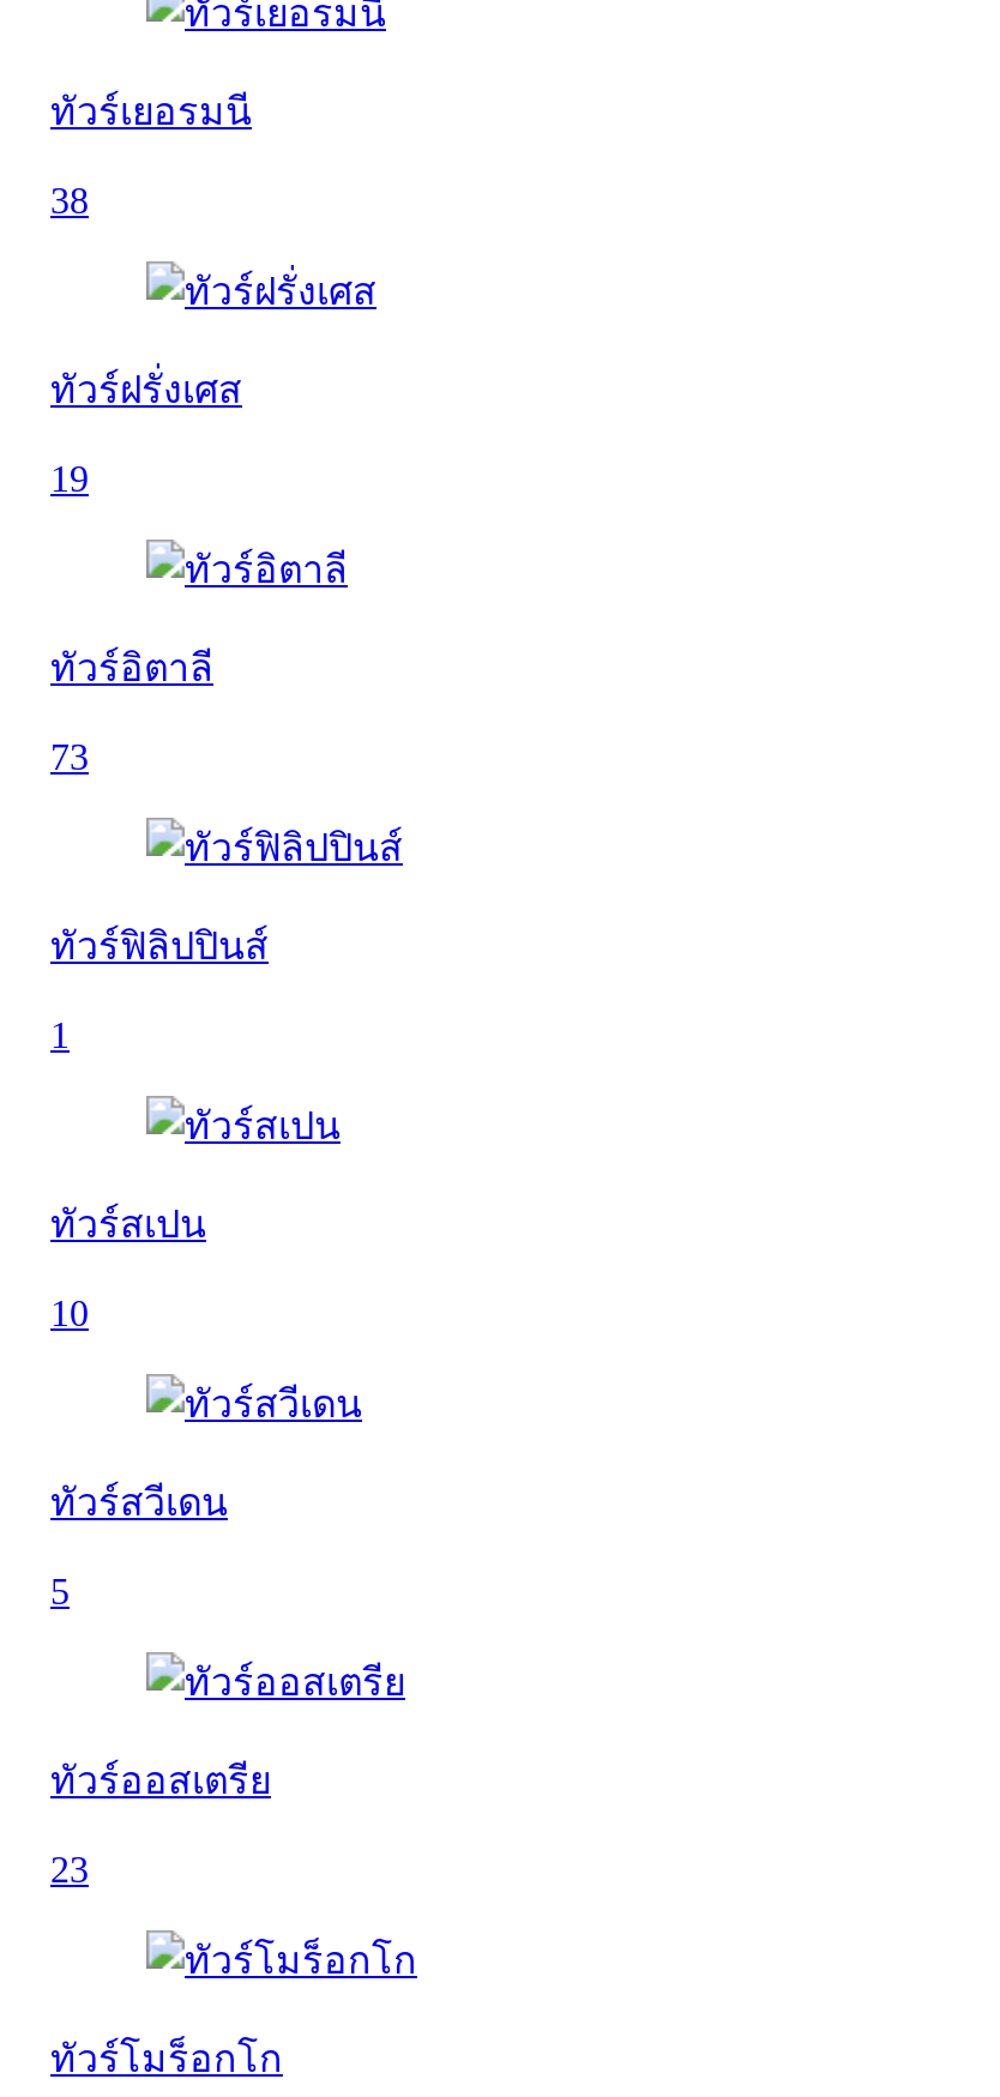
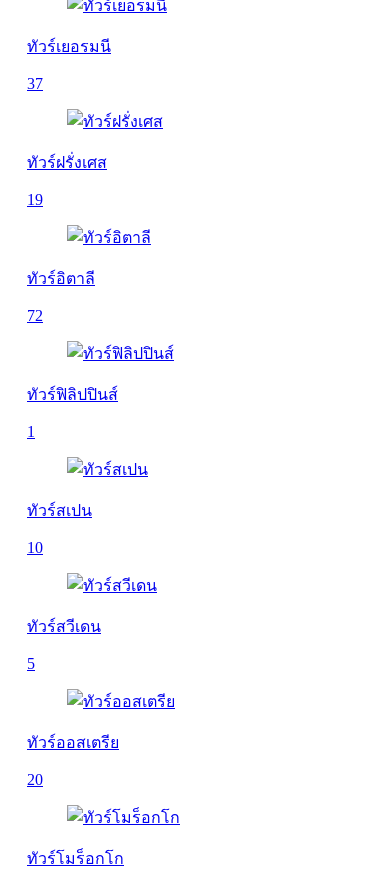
- 38
+ 37

- 73
+ 72

- 23
+ 20
